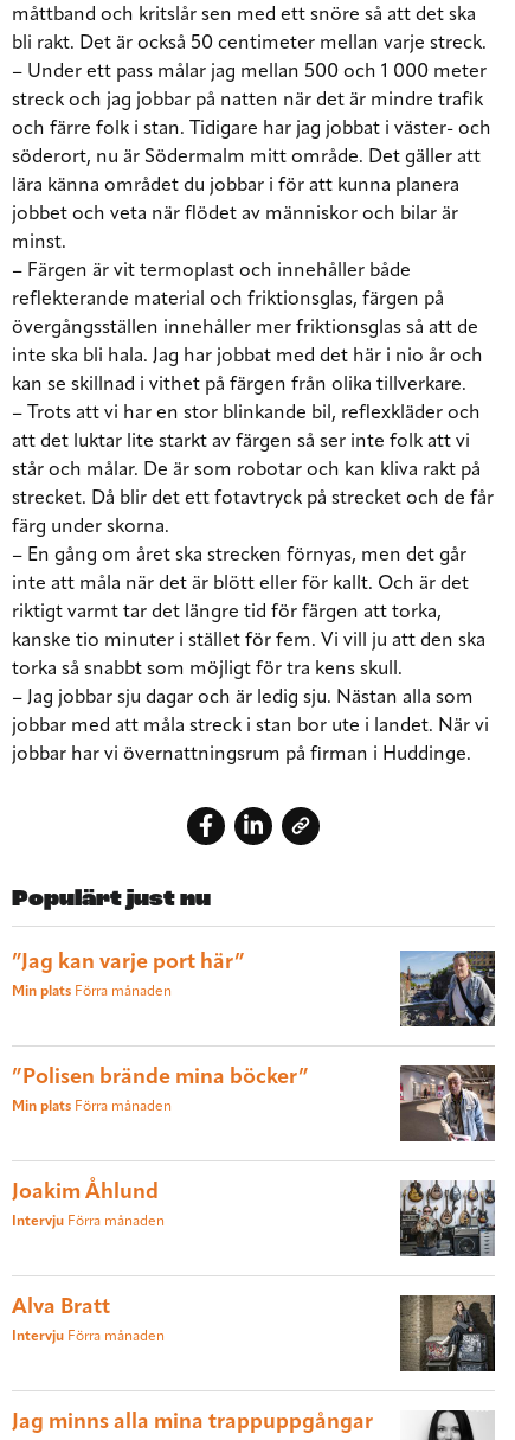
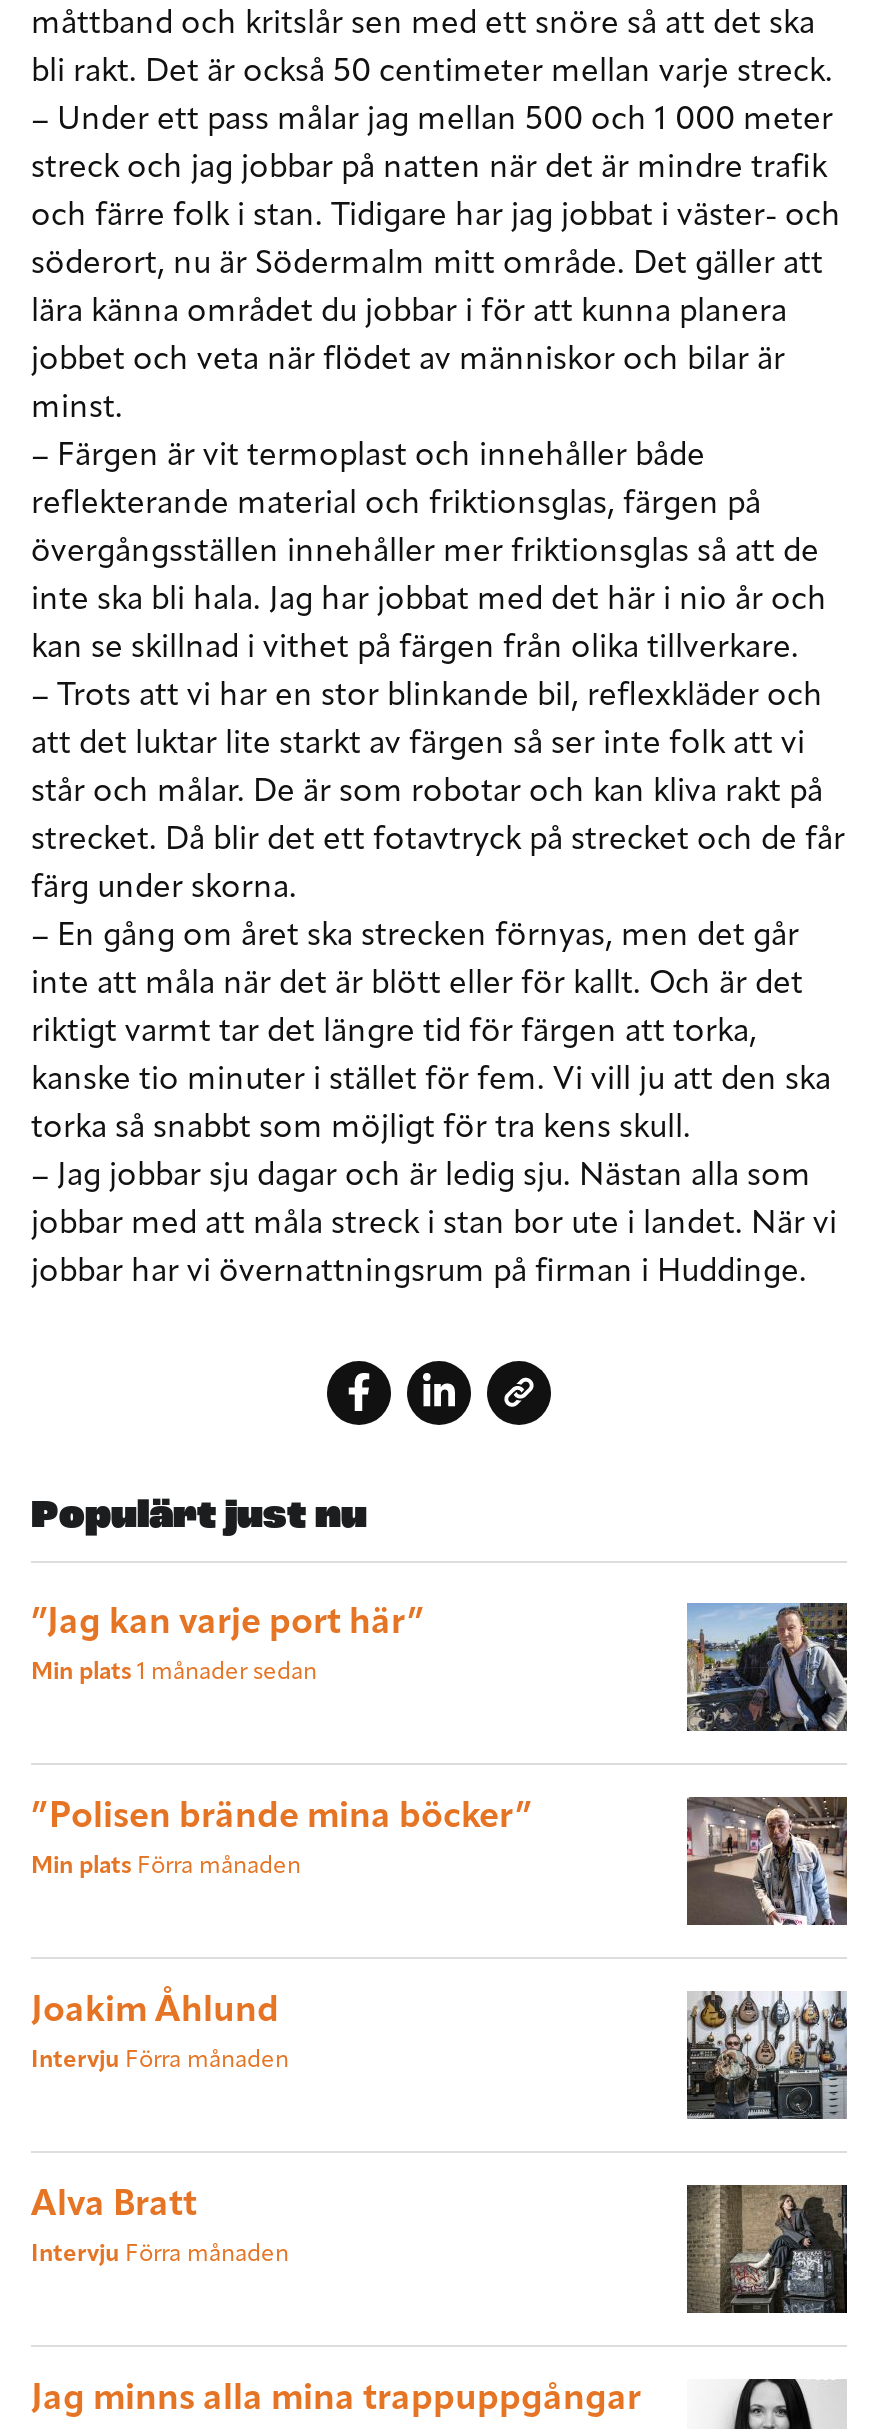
- Min plats Förra månaden
+ Min plats 1 månader sedan
